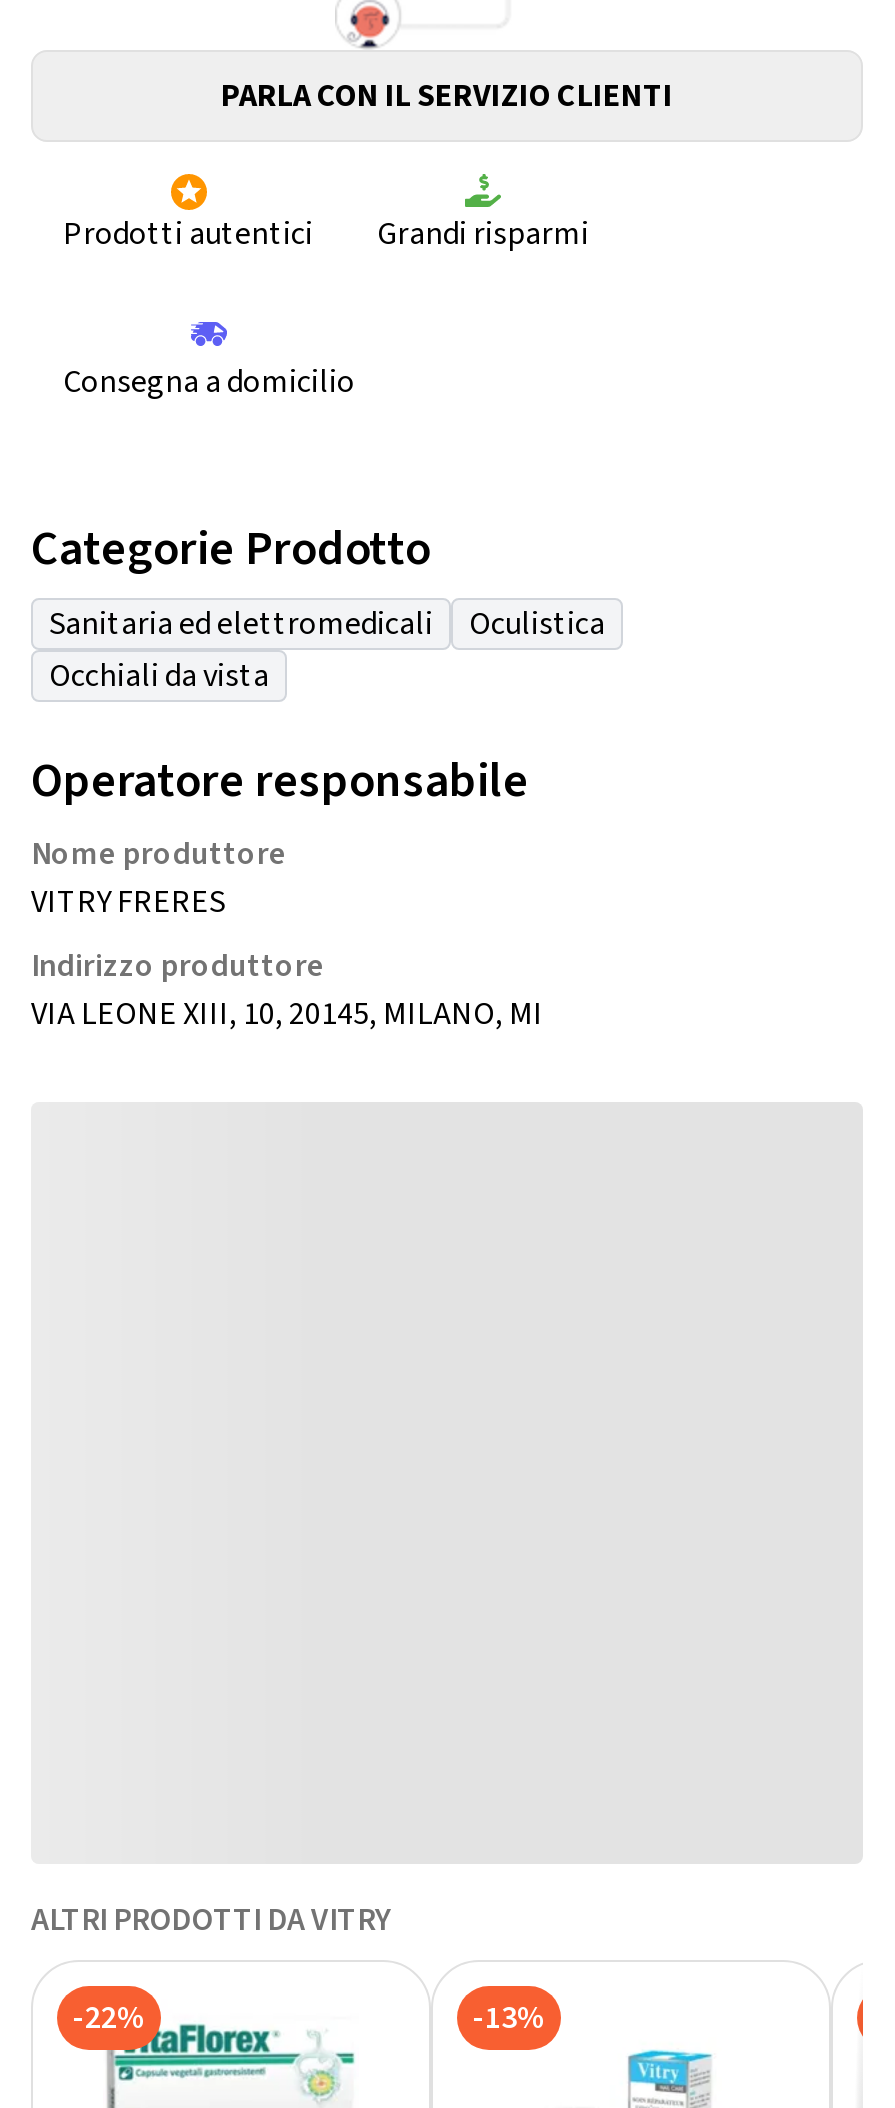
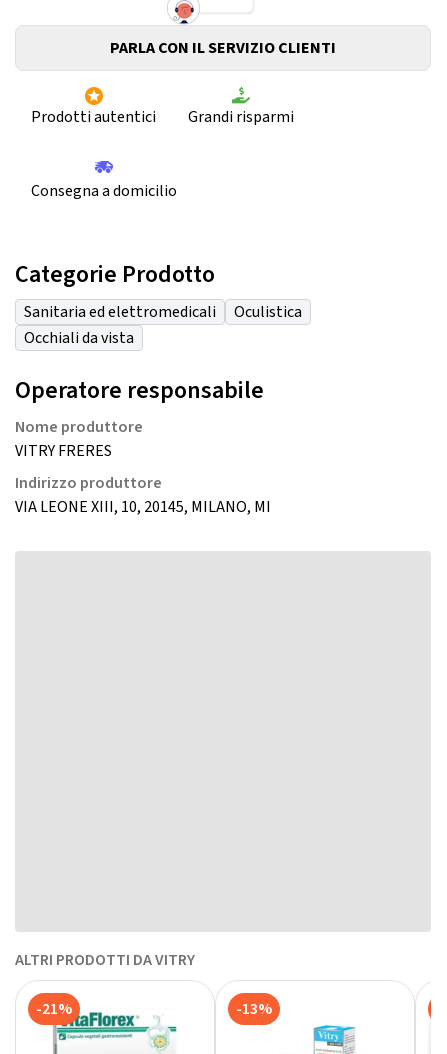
- -22%
+ -21%
